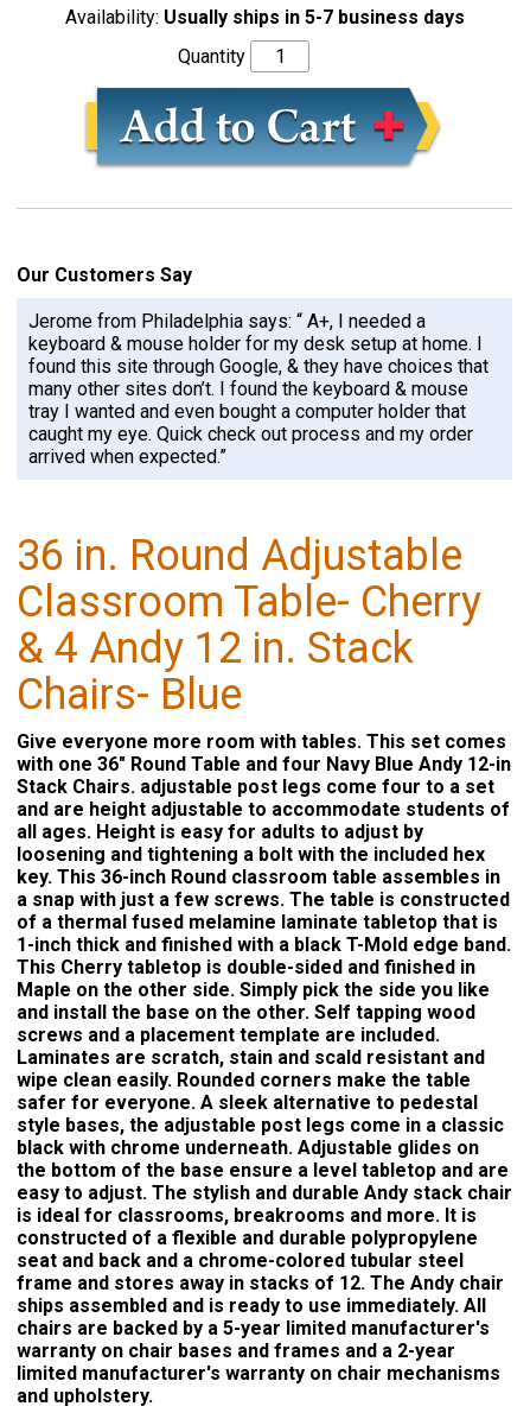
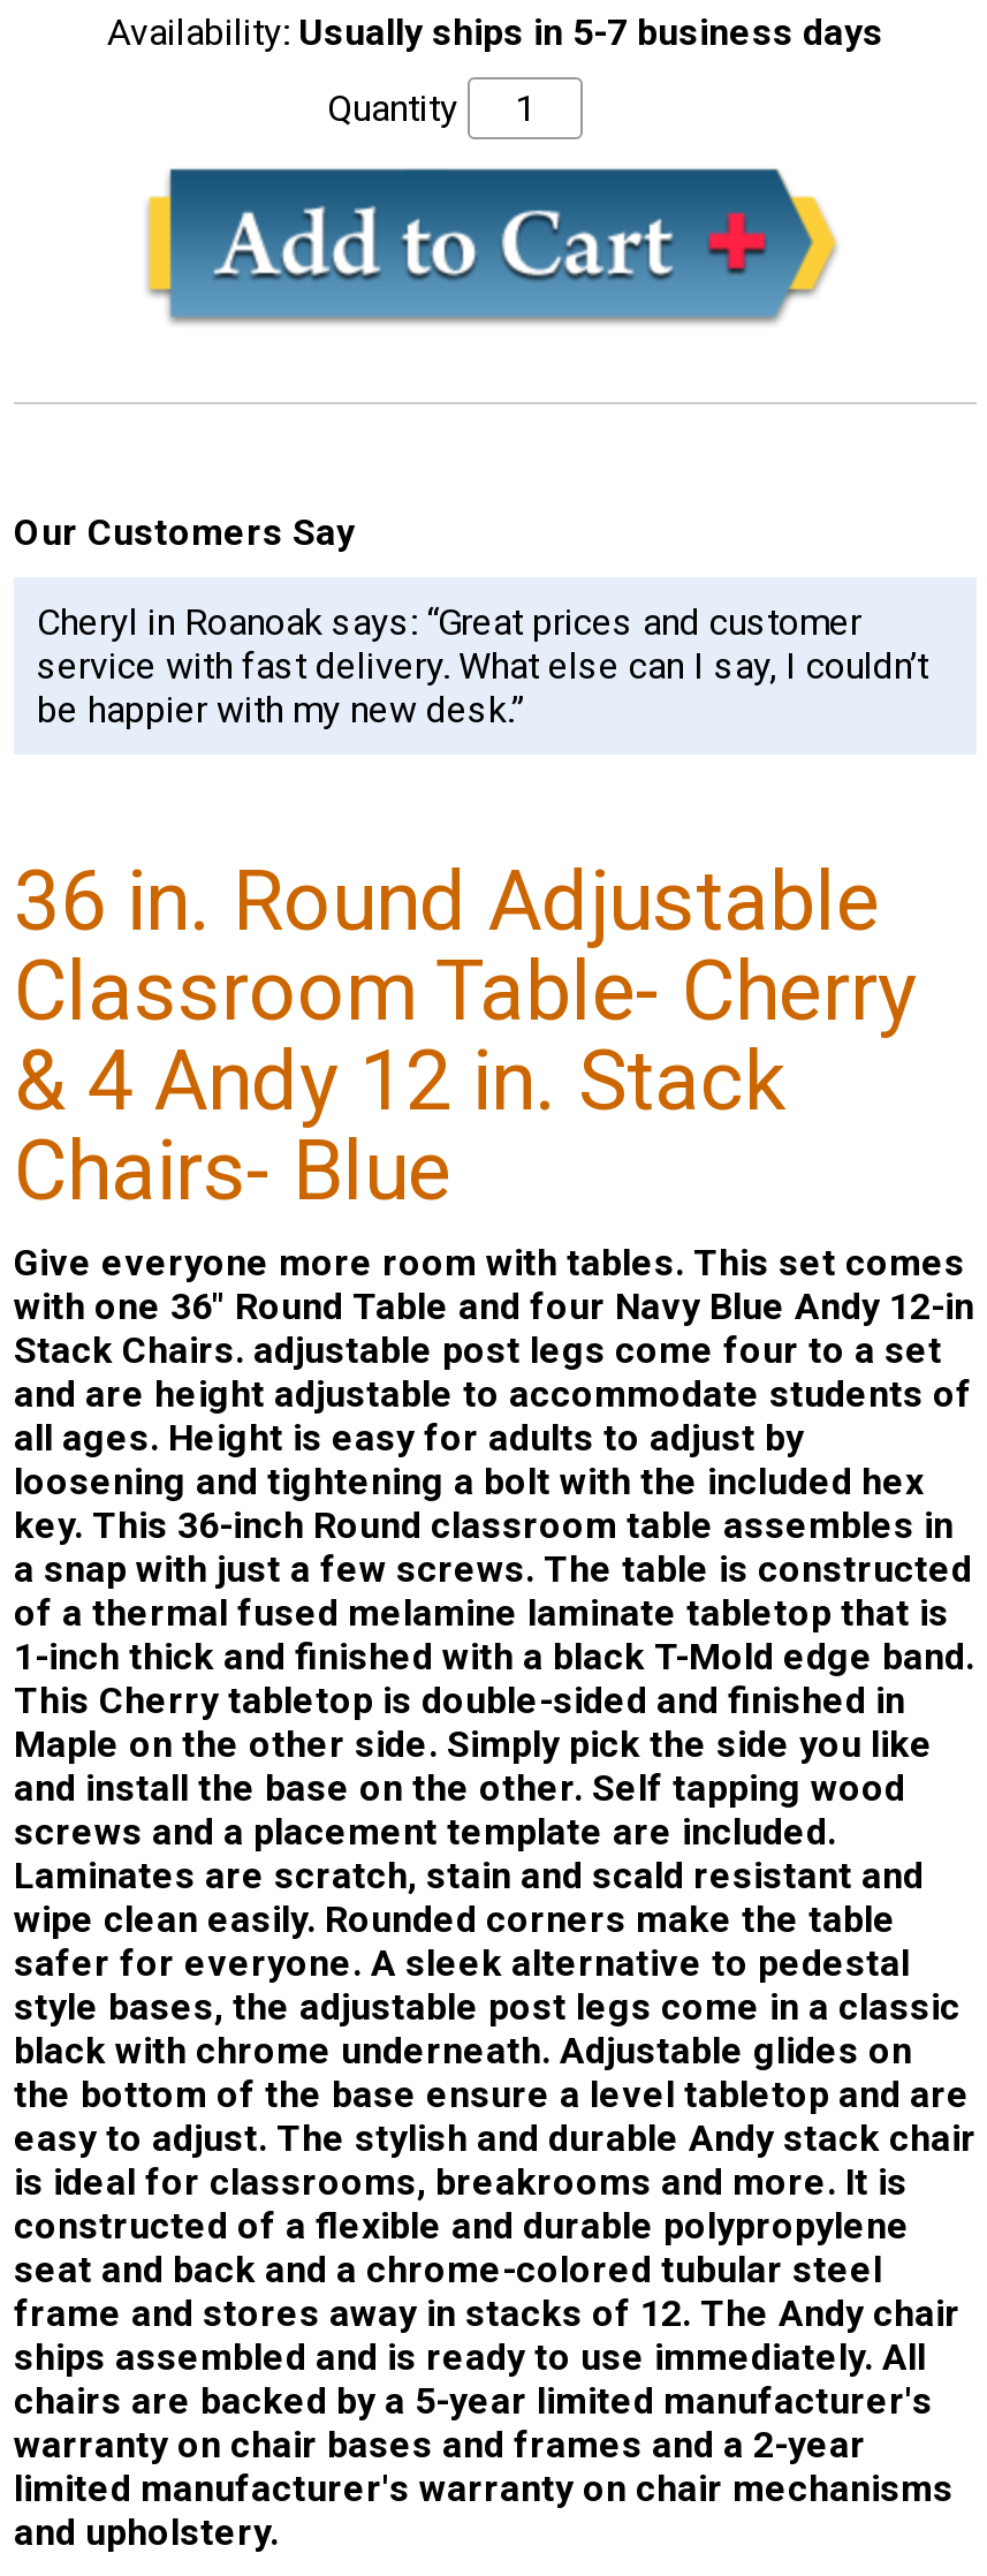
- Jerome from Philadelphia says: “ A+, I needed a
- keyboard & mouse holder for my desk setup at home. I
- found this site through Google, & they have choices that
- many other sites don’t. I found the keyboard & mouse
- tray I wanted and even bought a computer holder that
- caught my eye. Quick check out process and my order
- arrived when expected.”
+ Cheryl in Roanoak says: “Great prices and customer
+ service with fast delivery. What else can I say, I couldn’t
+ be happier with my new desk.”
